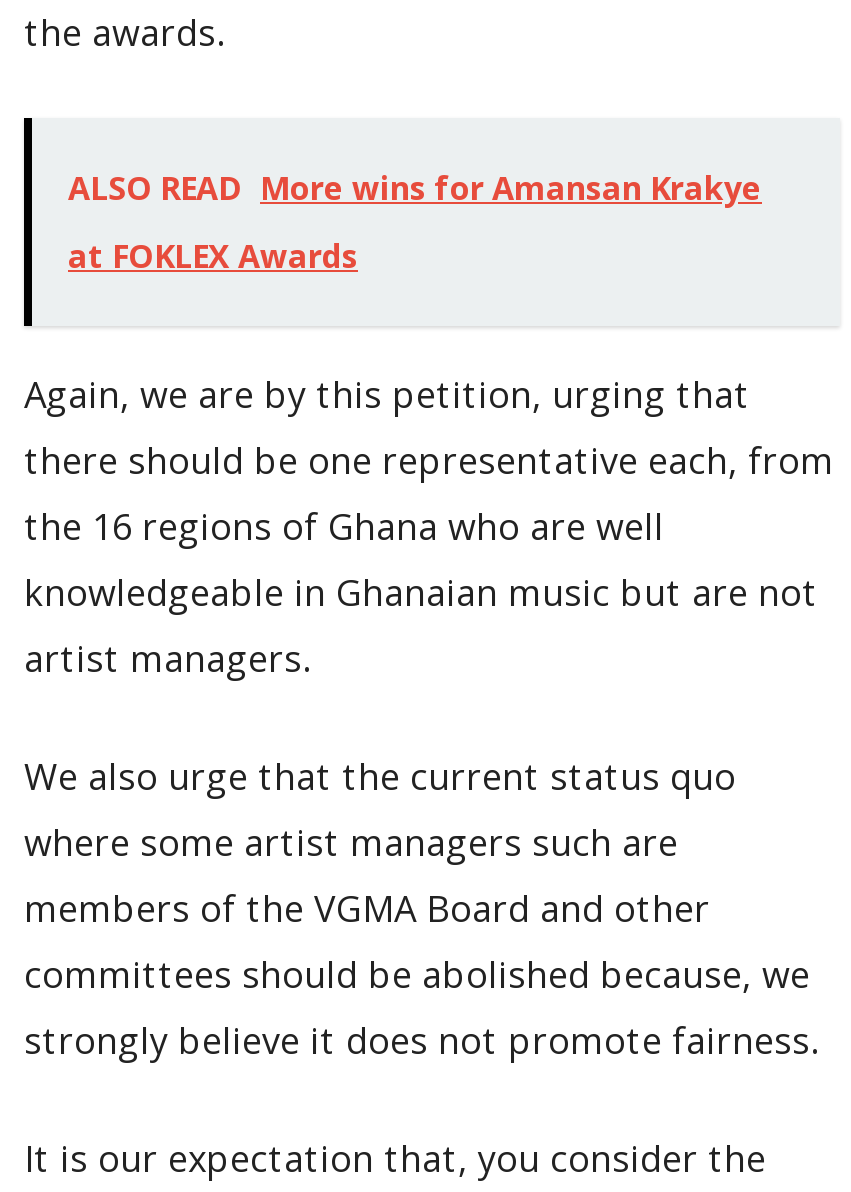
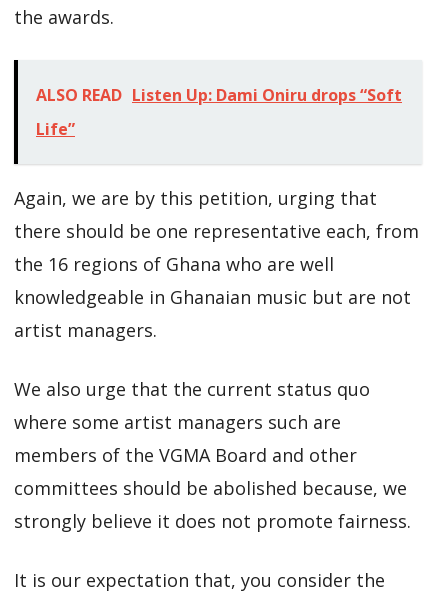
- ALSO READ More wins for Amansan Krakye
+ ALSO READ Listen Up: Dami Oniru drops “Soft

- at FOKLEX Awards
+ Life”
